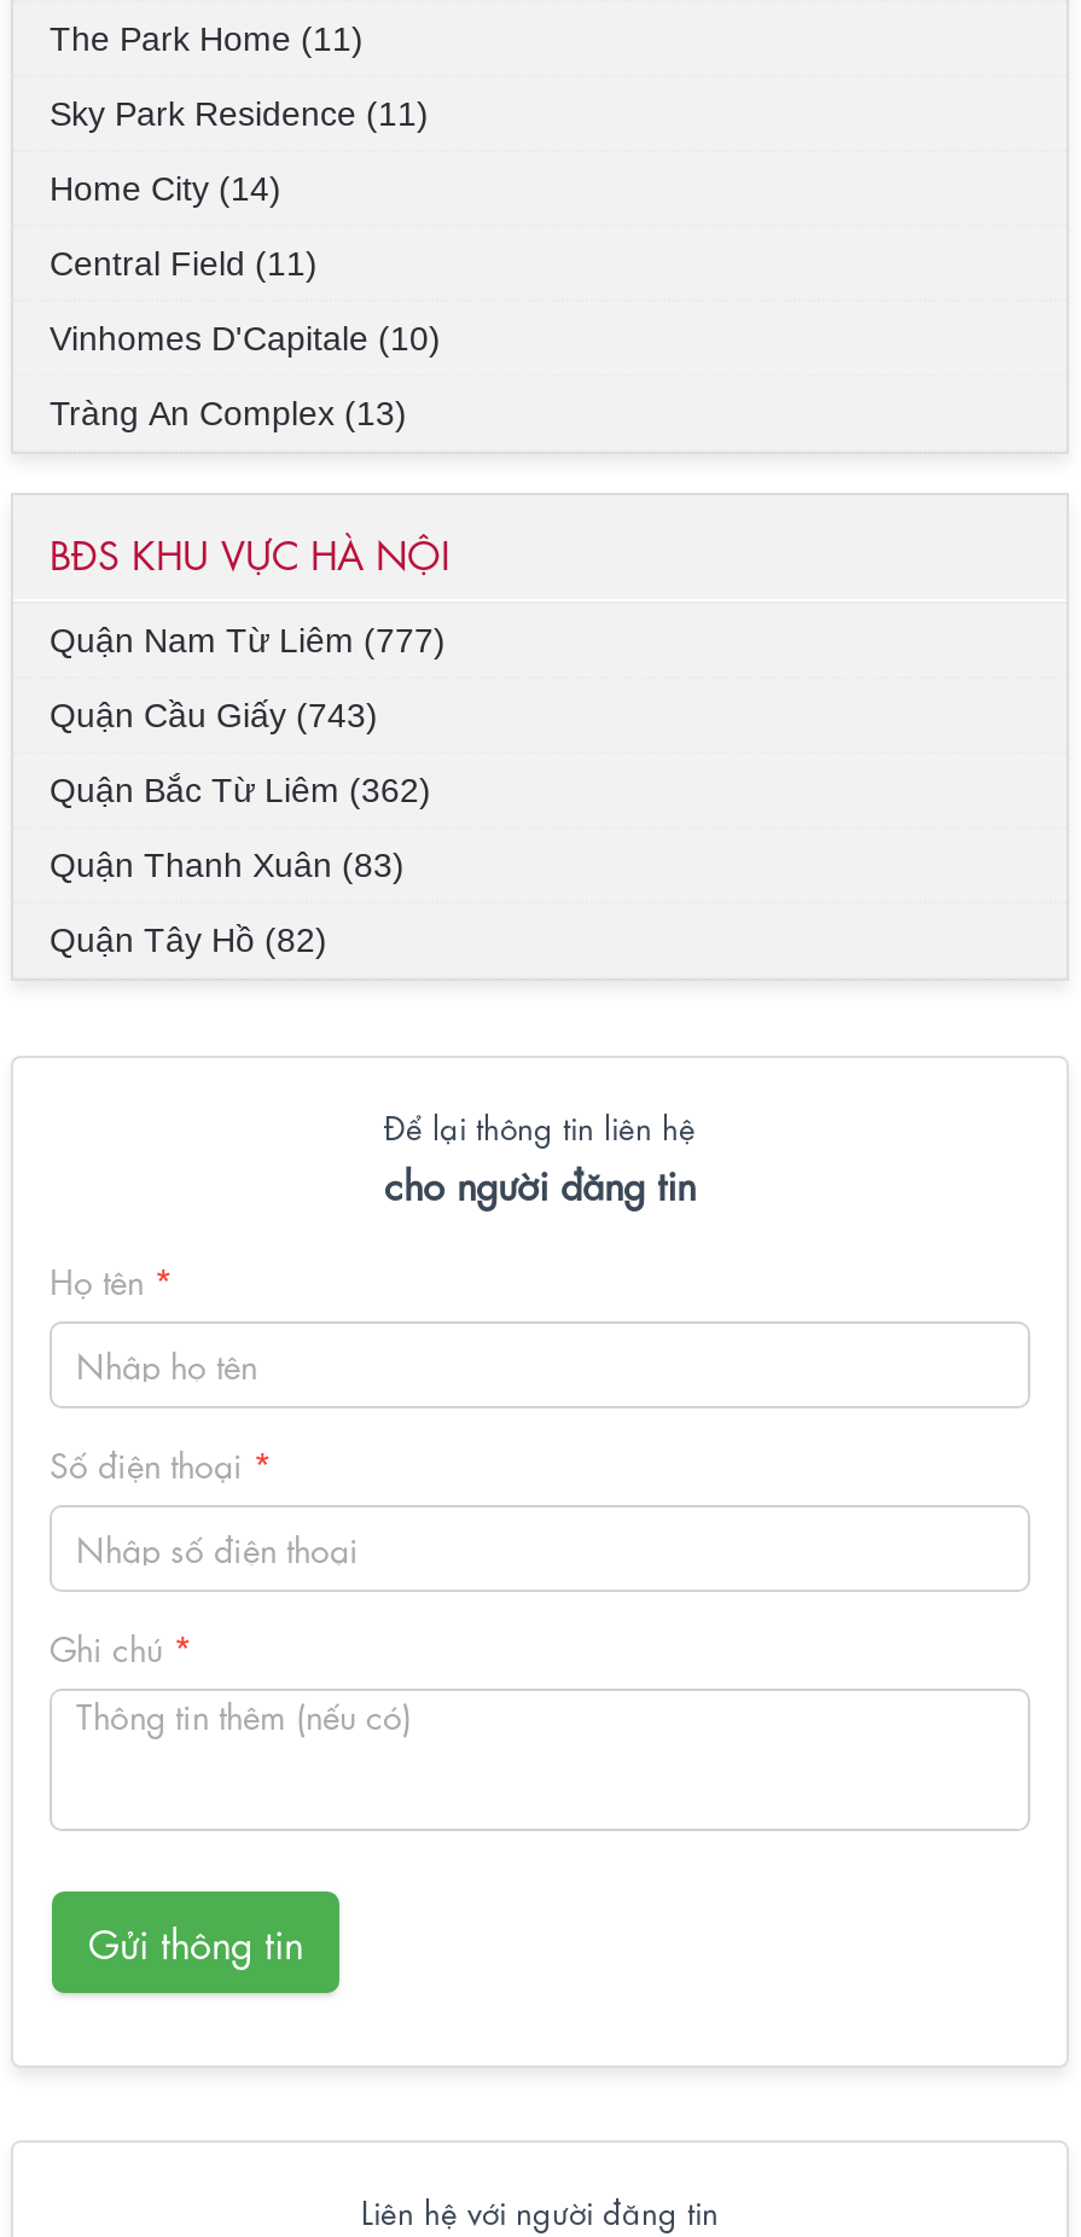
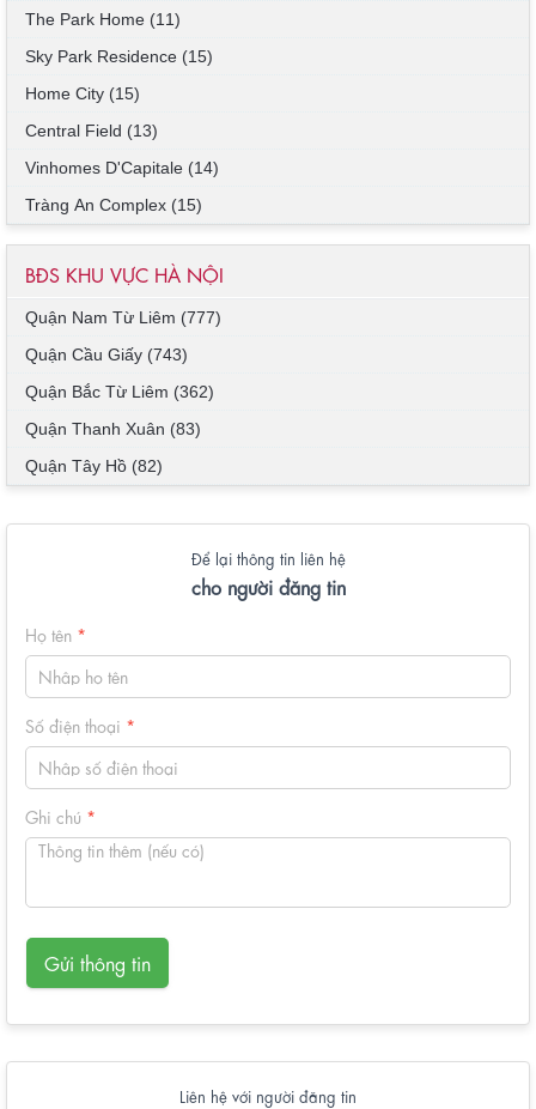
- Sky Park Residence (11)
+ Sky Park Residence (15)

- Home City (14)
+ Home City (15)

- Central Field (11)
+ Central Field (13)

- Vinhomes D'Capitale (10)
+ Vinhomes D'Capitale (14)

- Tràng An Complex (13)
+ Tràng An Complex (15)
